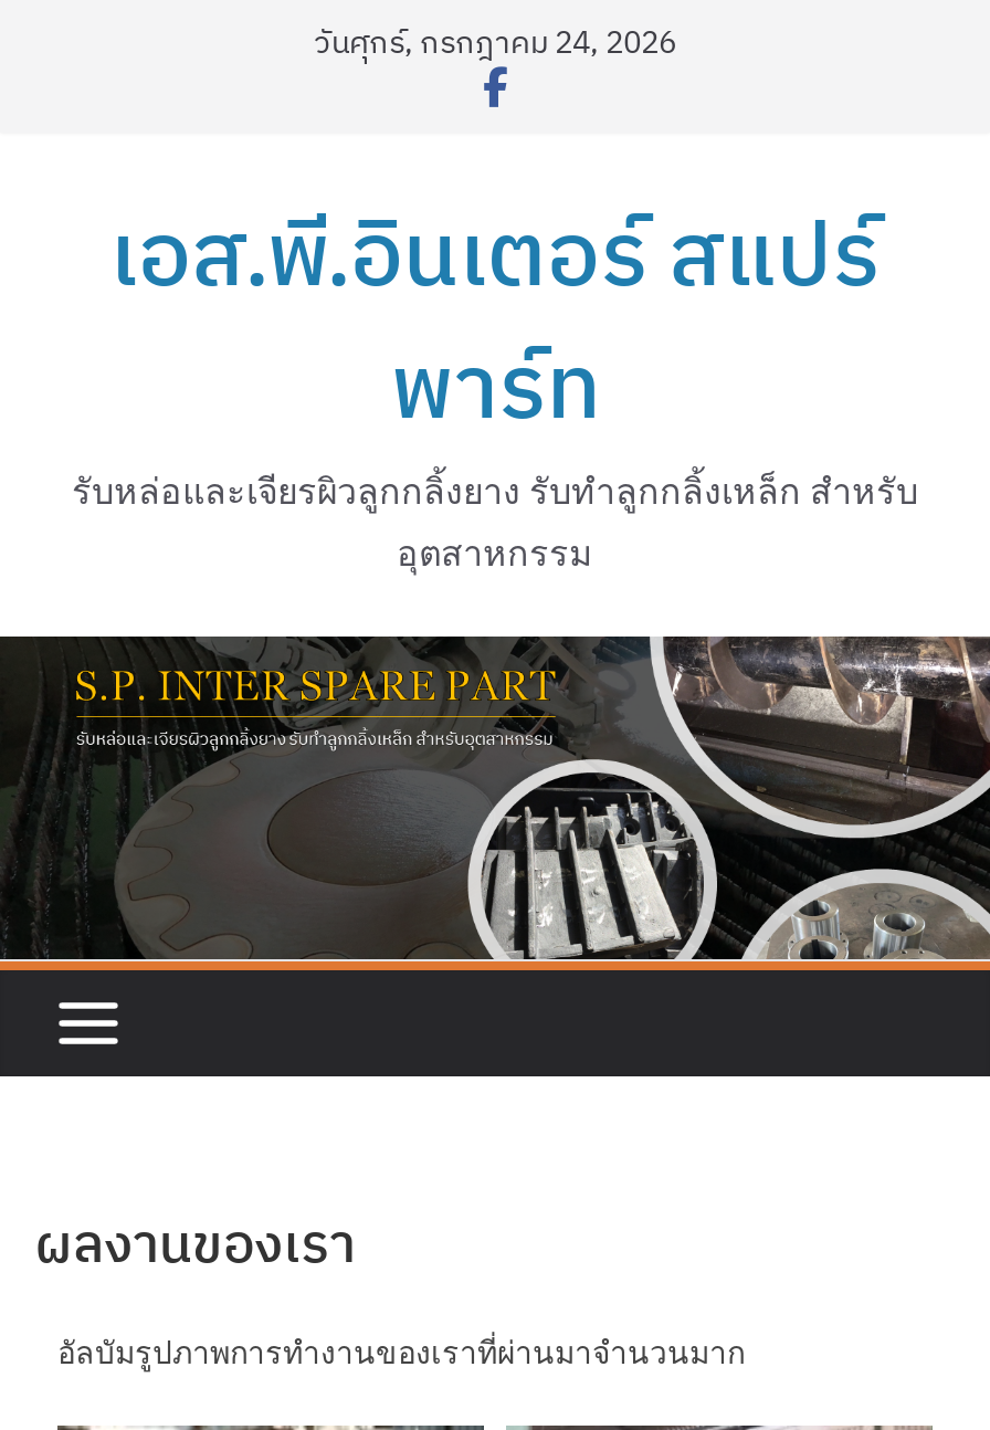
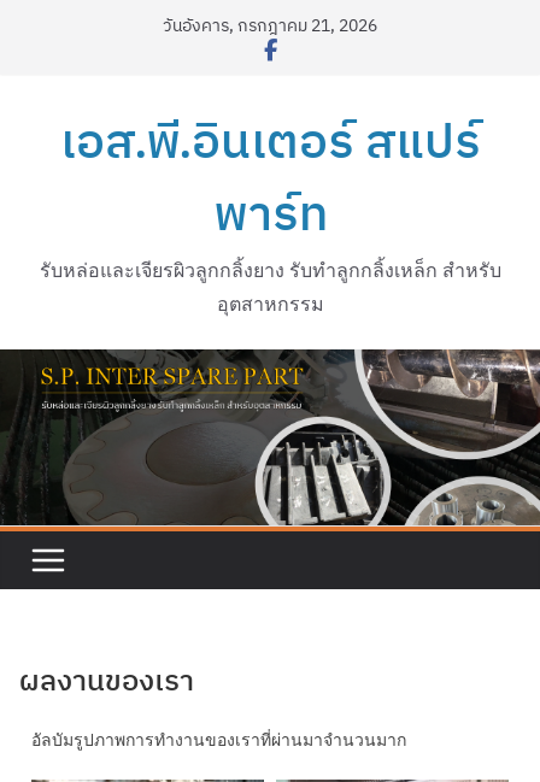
- วันศุกร์, กรกฎาคม 24, 2026
+ วันอังคาร, กรกฎาคม 21, 2026
